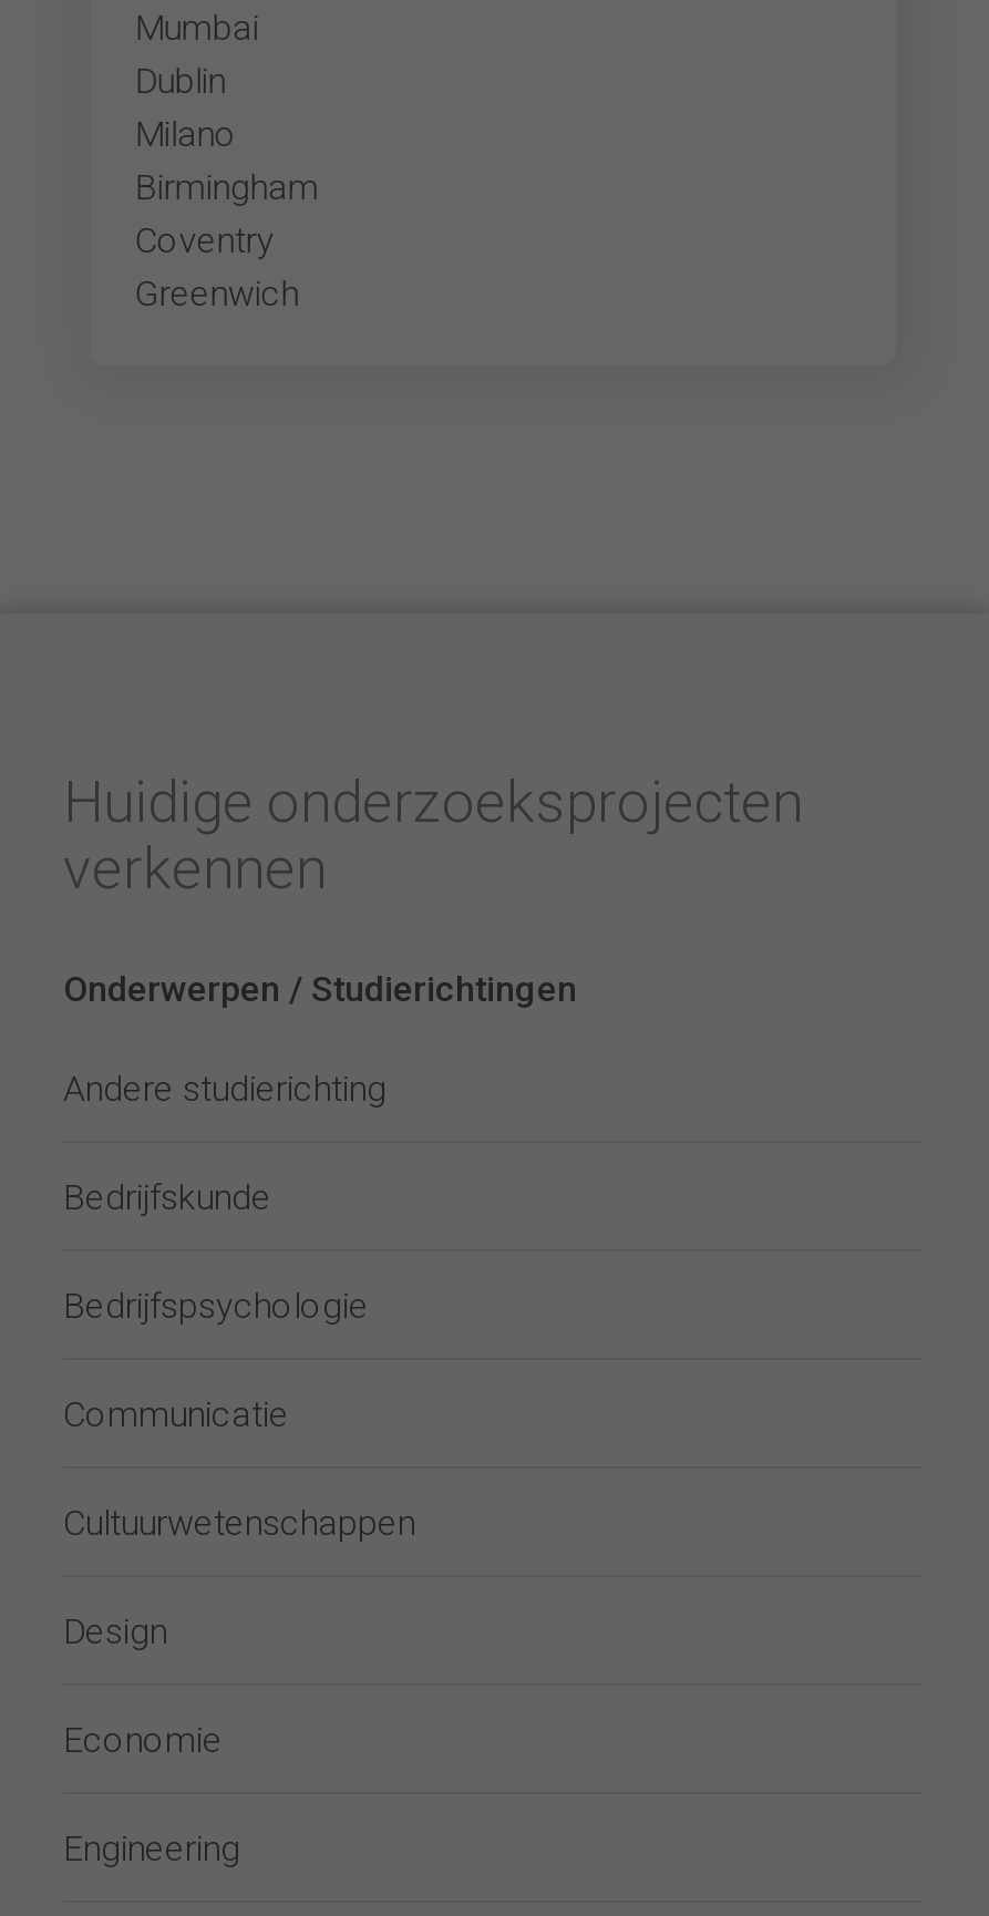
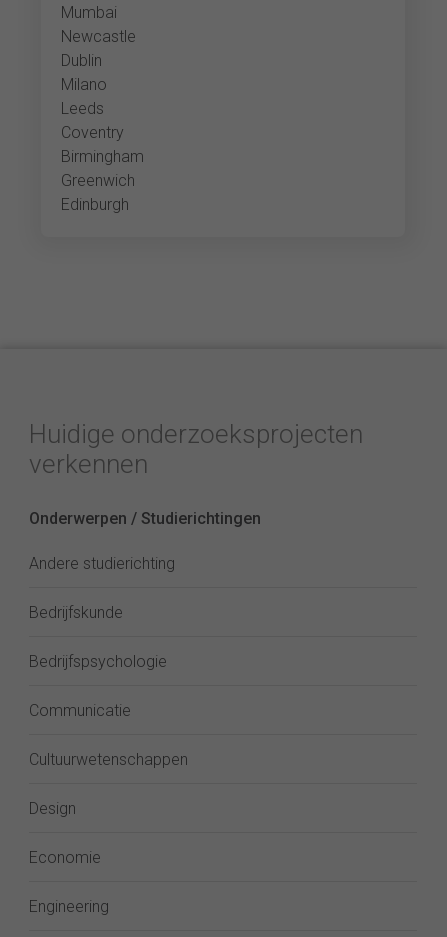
+ Newcastle

moved down: Birmingham

+ Leeds

+ Edinburgh
